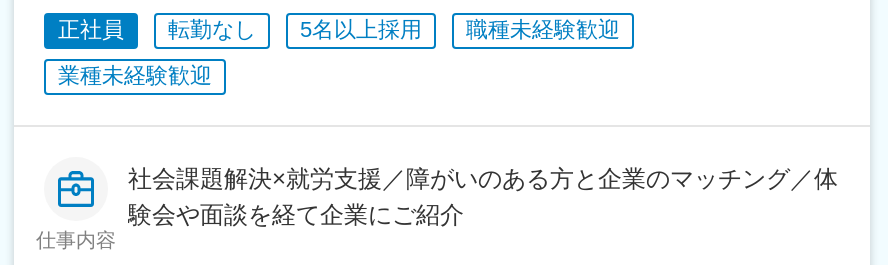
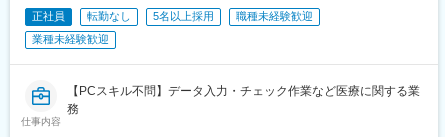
- 社会課題解決×就労支援／障がいのある方と企業のマッチング／体
- 験会や面談を経て企業にご紹介
+ 【PCスキル不問】データ入力・チェック作業など医療に関する業
+ 務
